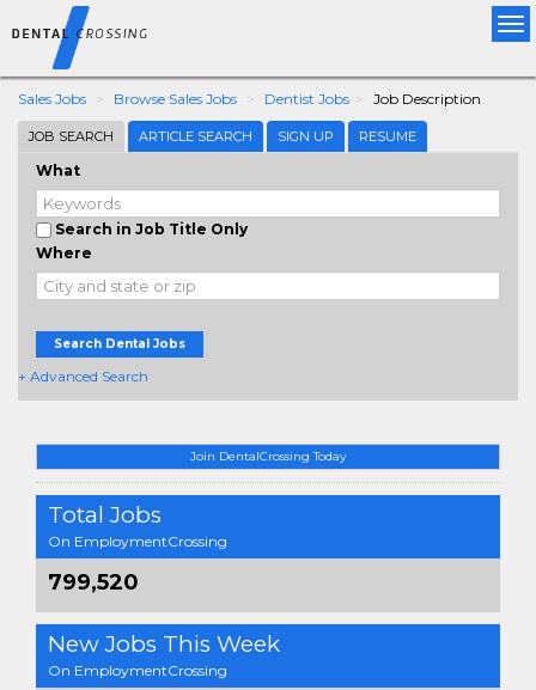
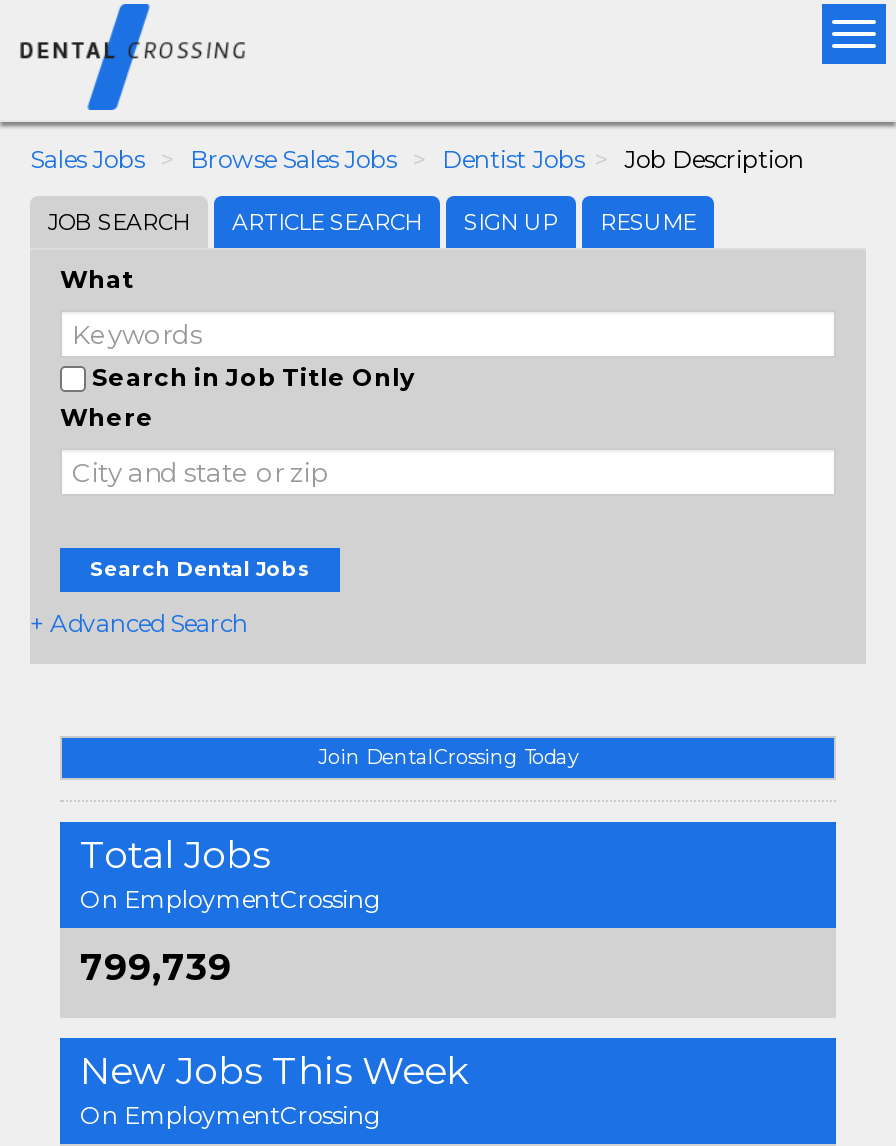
- 799,520
+ 799,739
